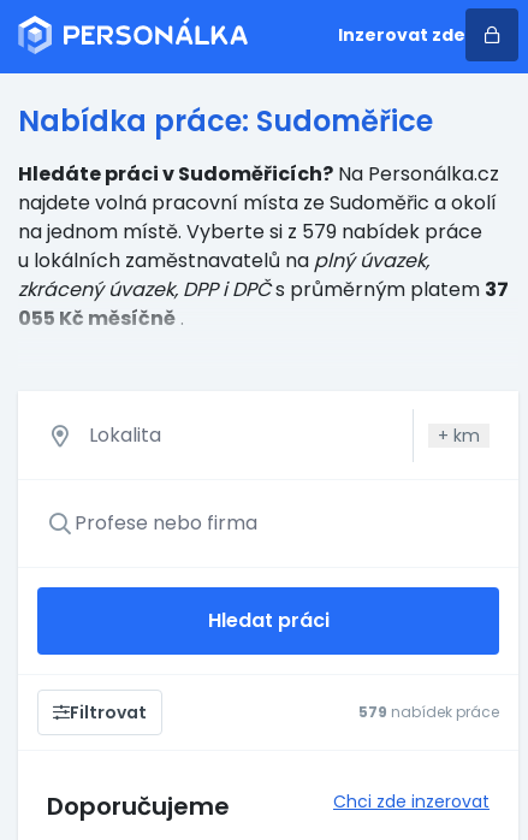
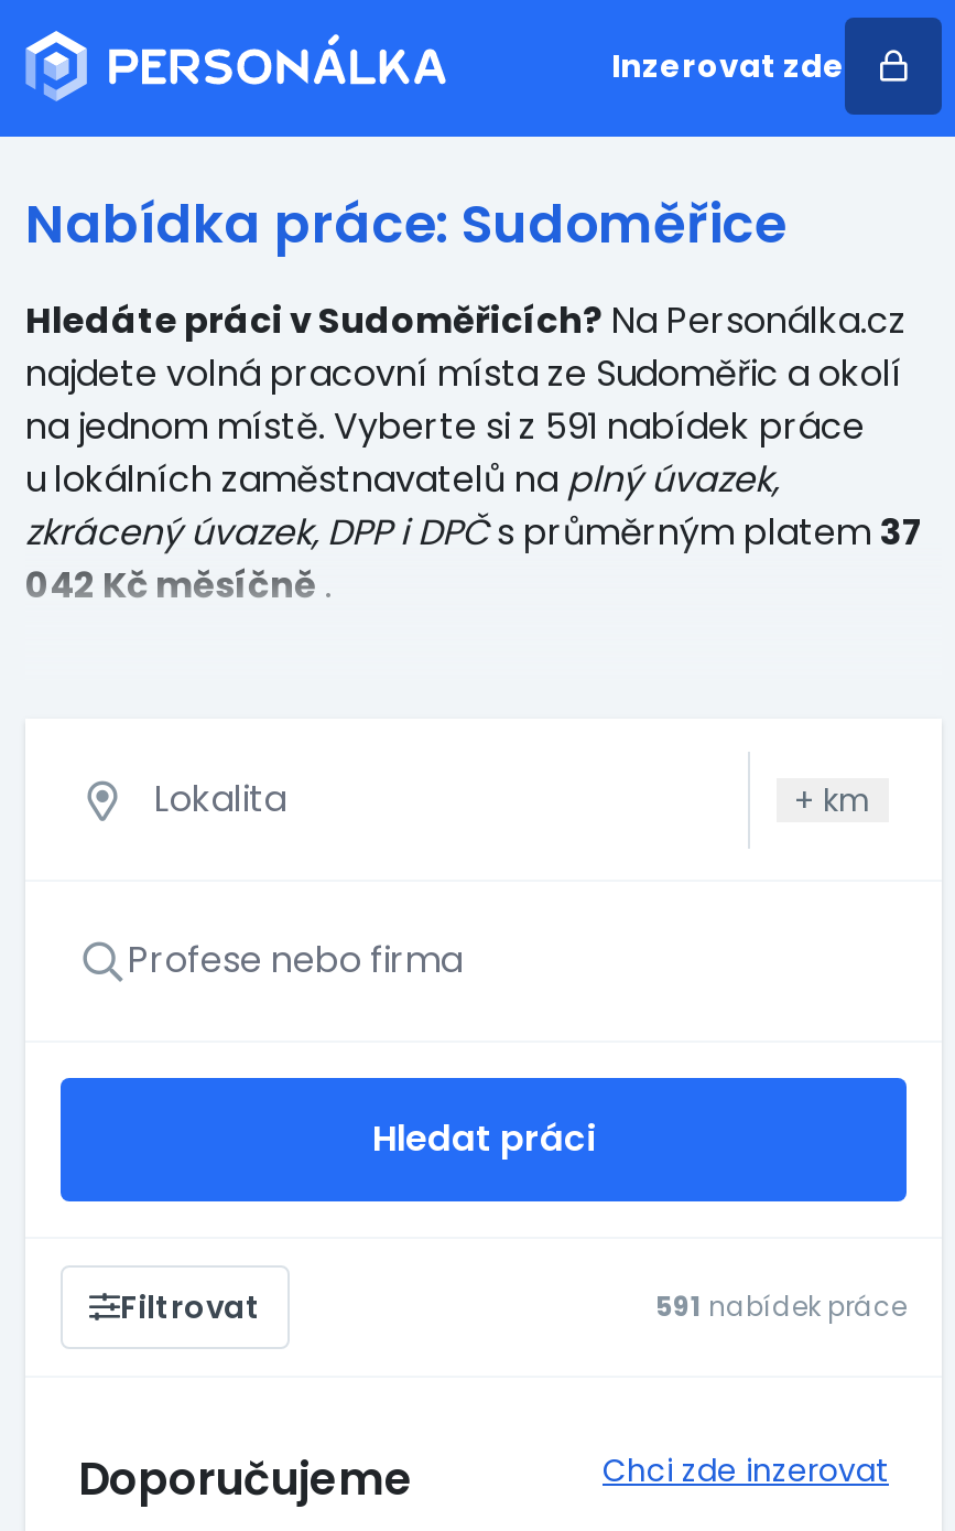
- na jednom místě. Vyberte si z 579 nabídek práce
+ na jednom místě. Vyberte si z 591 nabídek práce

- 055 Kč měsíčně .
+ 042 Kč měsíčně .

- 579 nabídek práce
+ 591 nabídek práce
